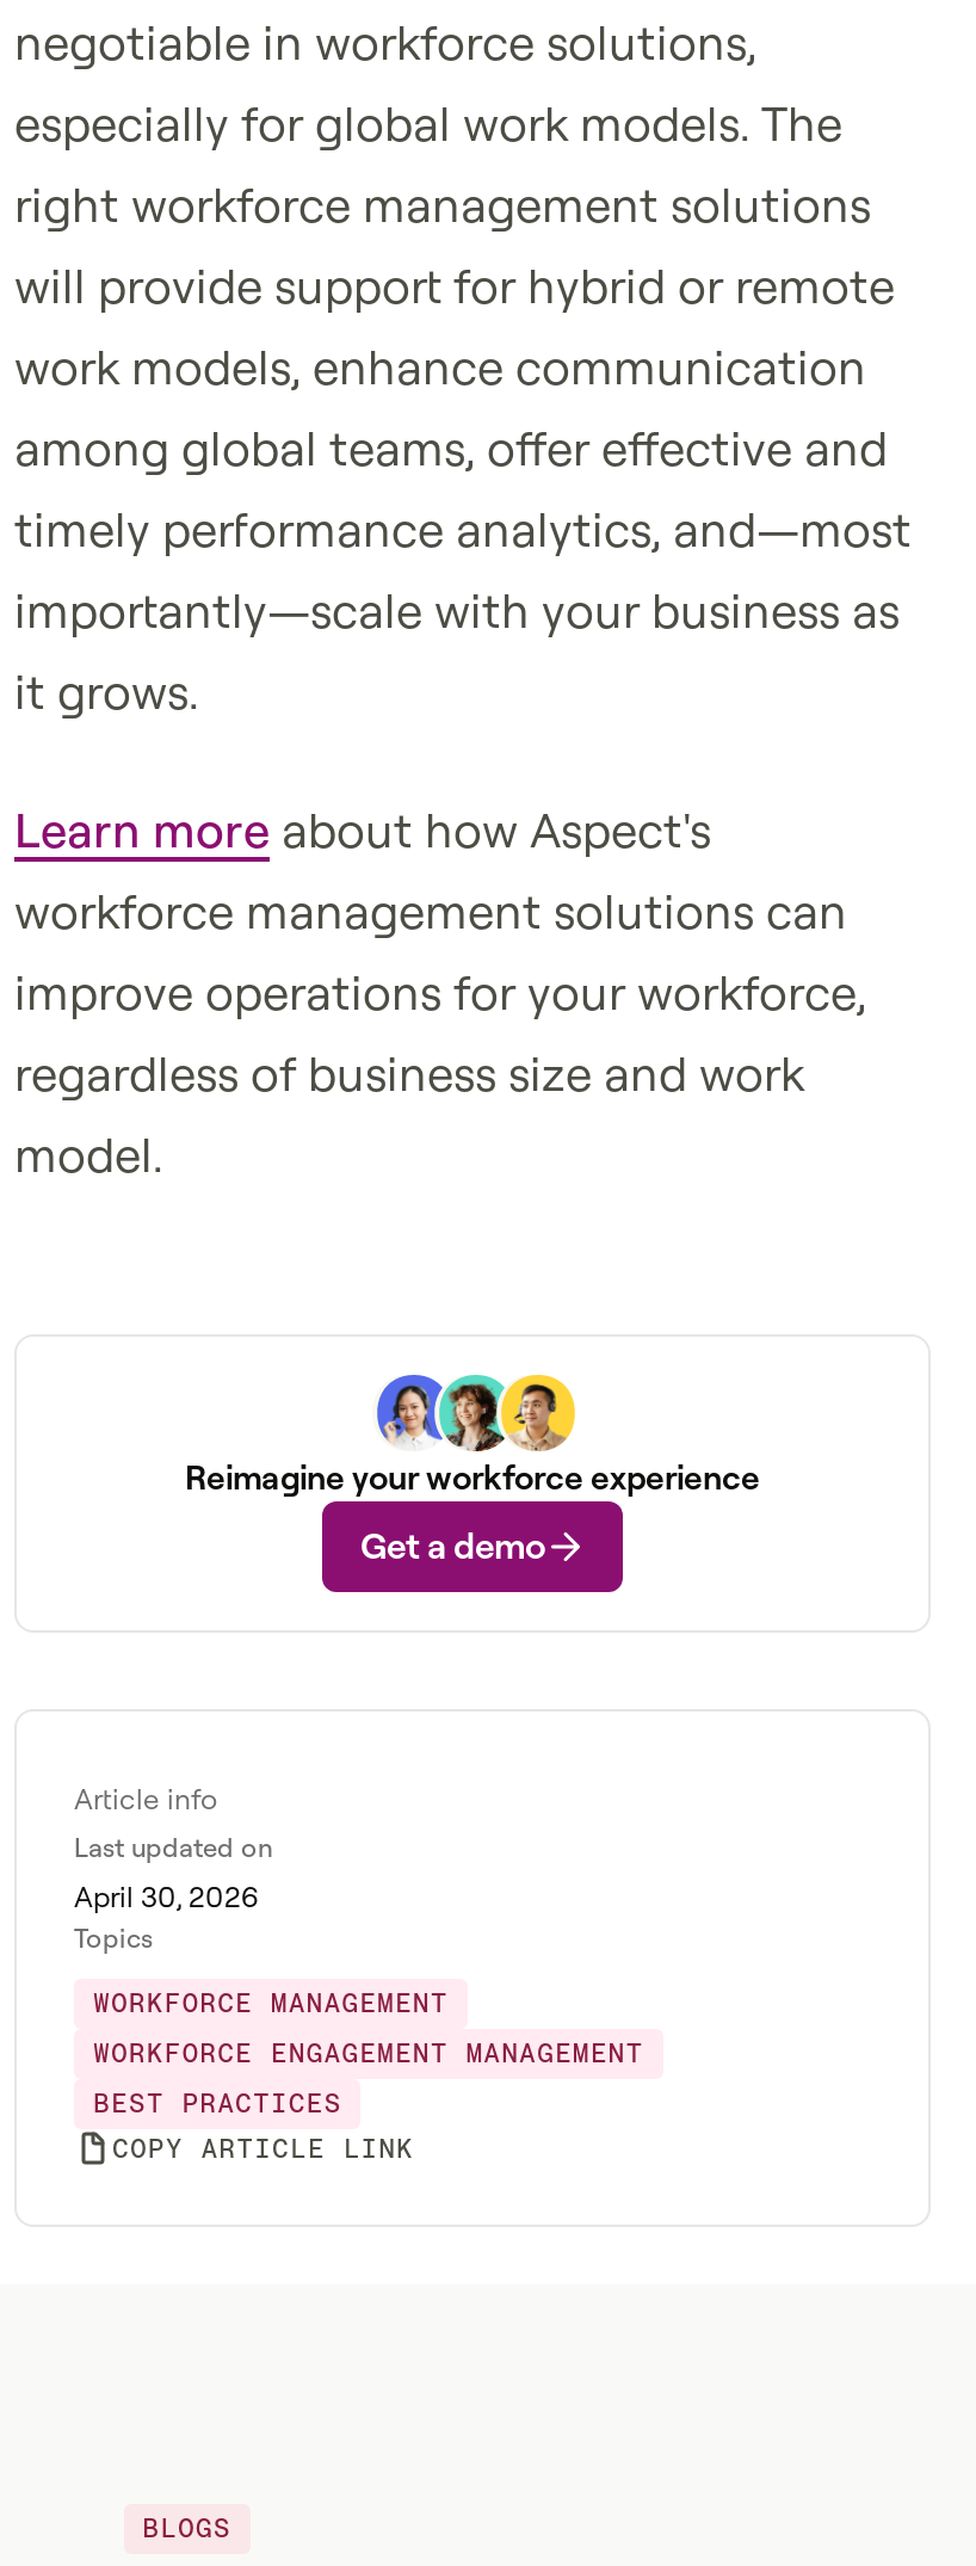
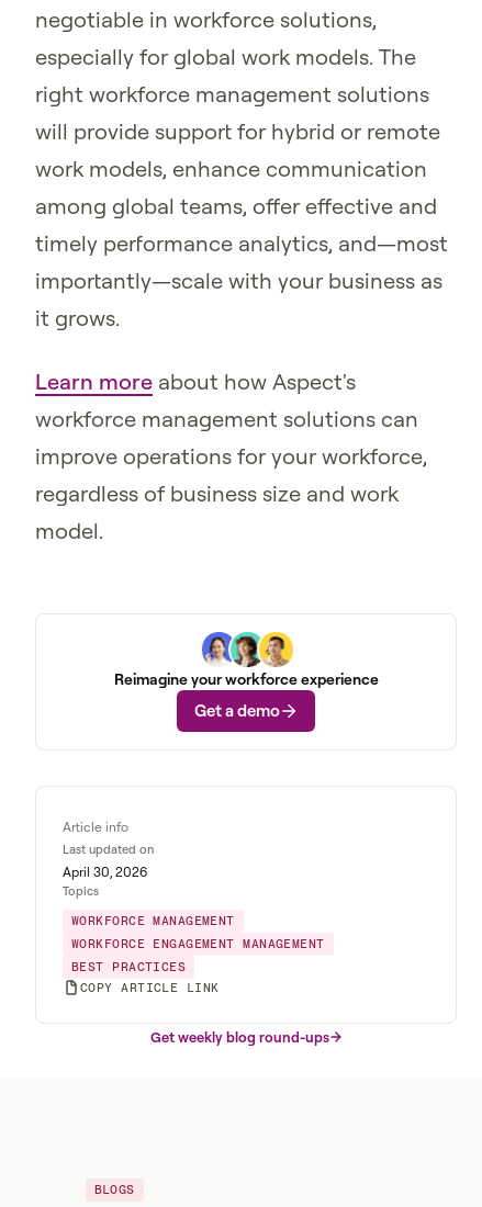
+ Get weekly blog round-ups
